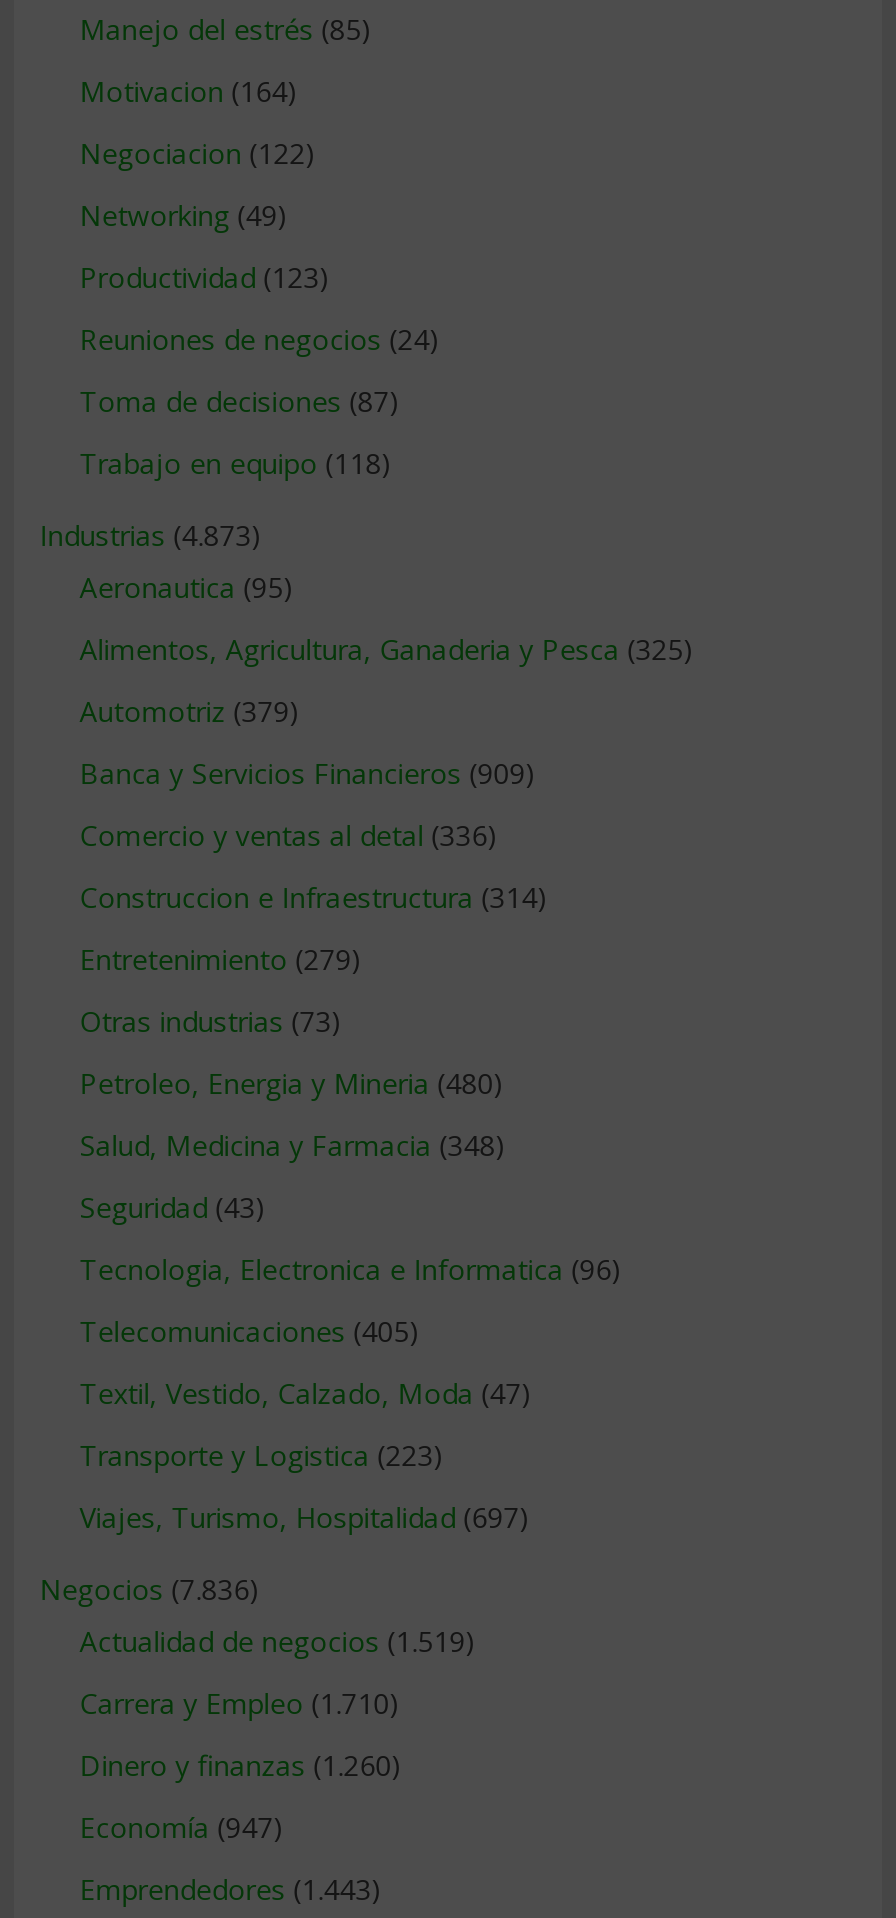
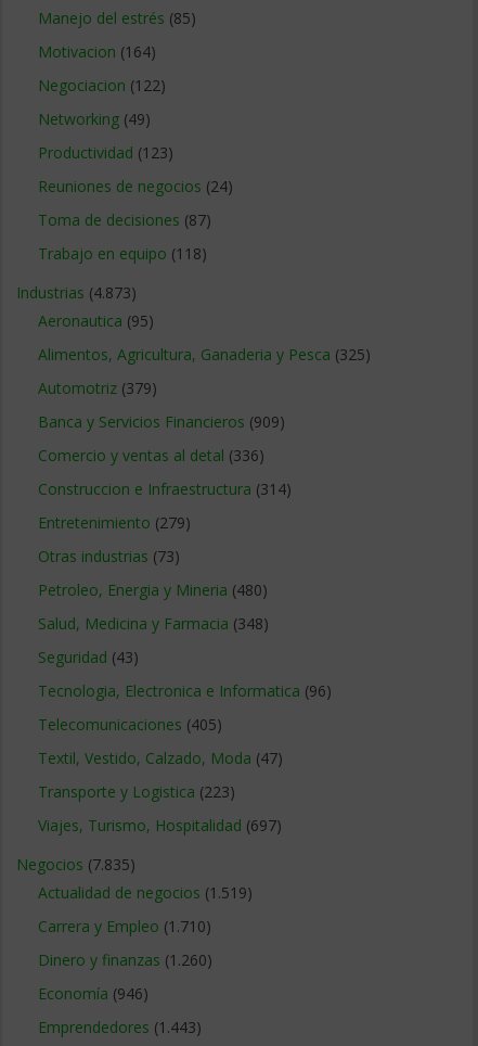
- Negocios (7.836)
+ Negocios (7.835)

- Economía (947)
+ Economía (946)
